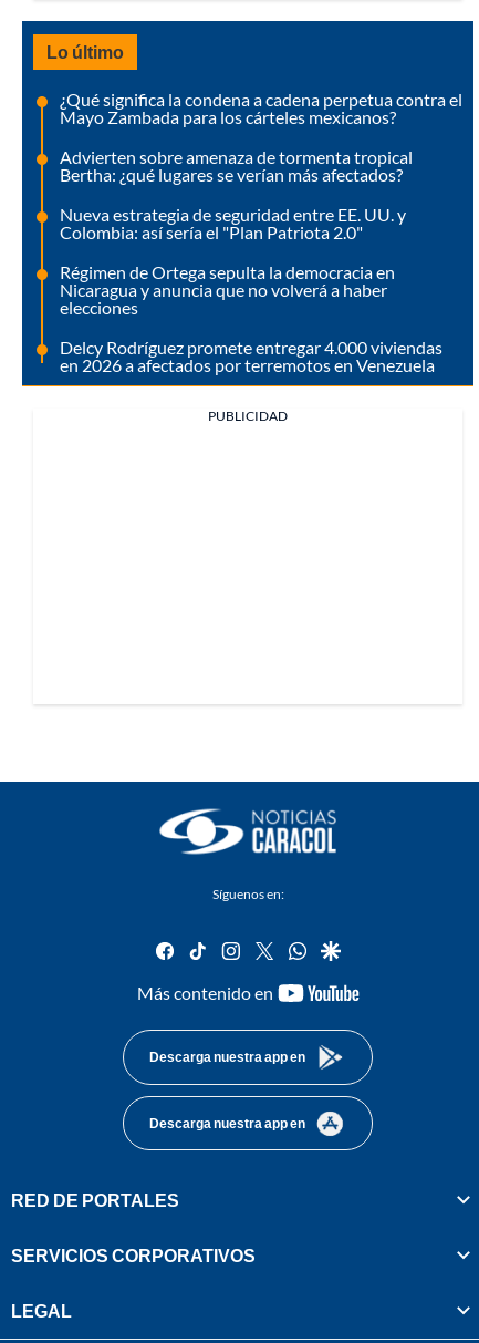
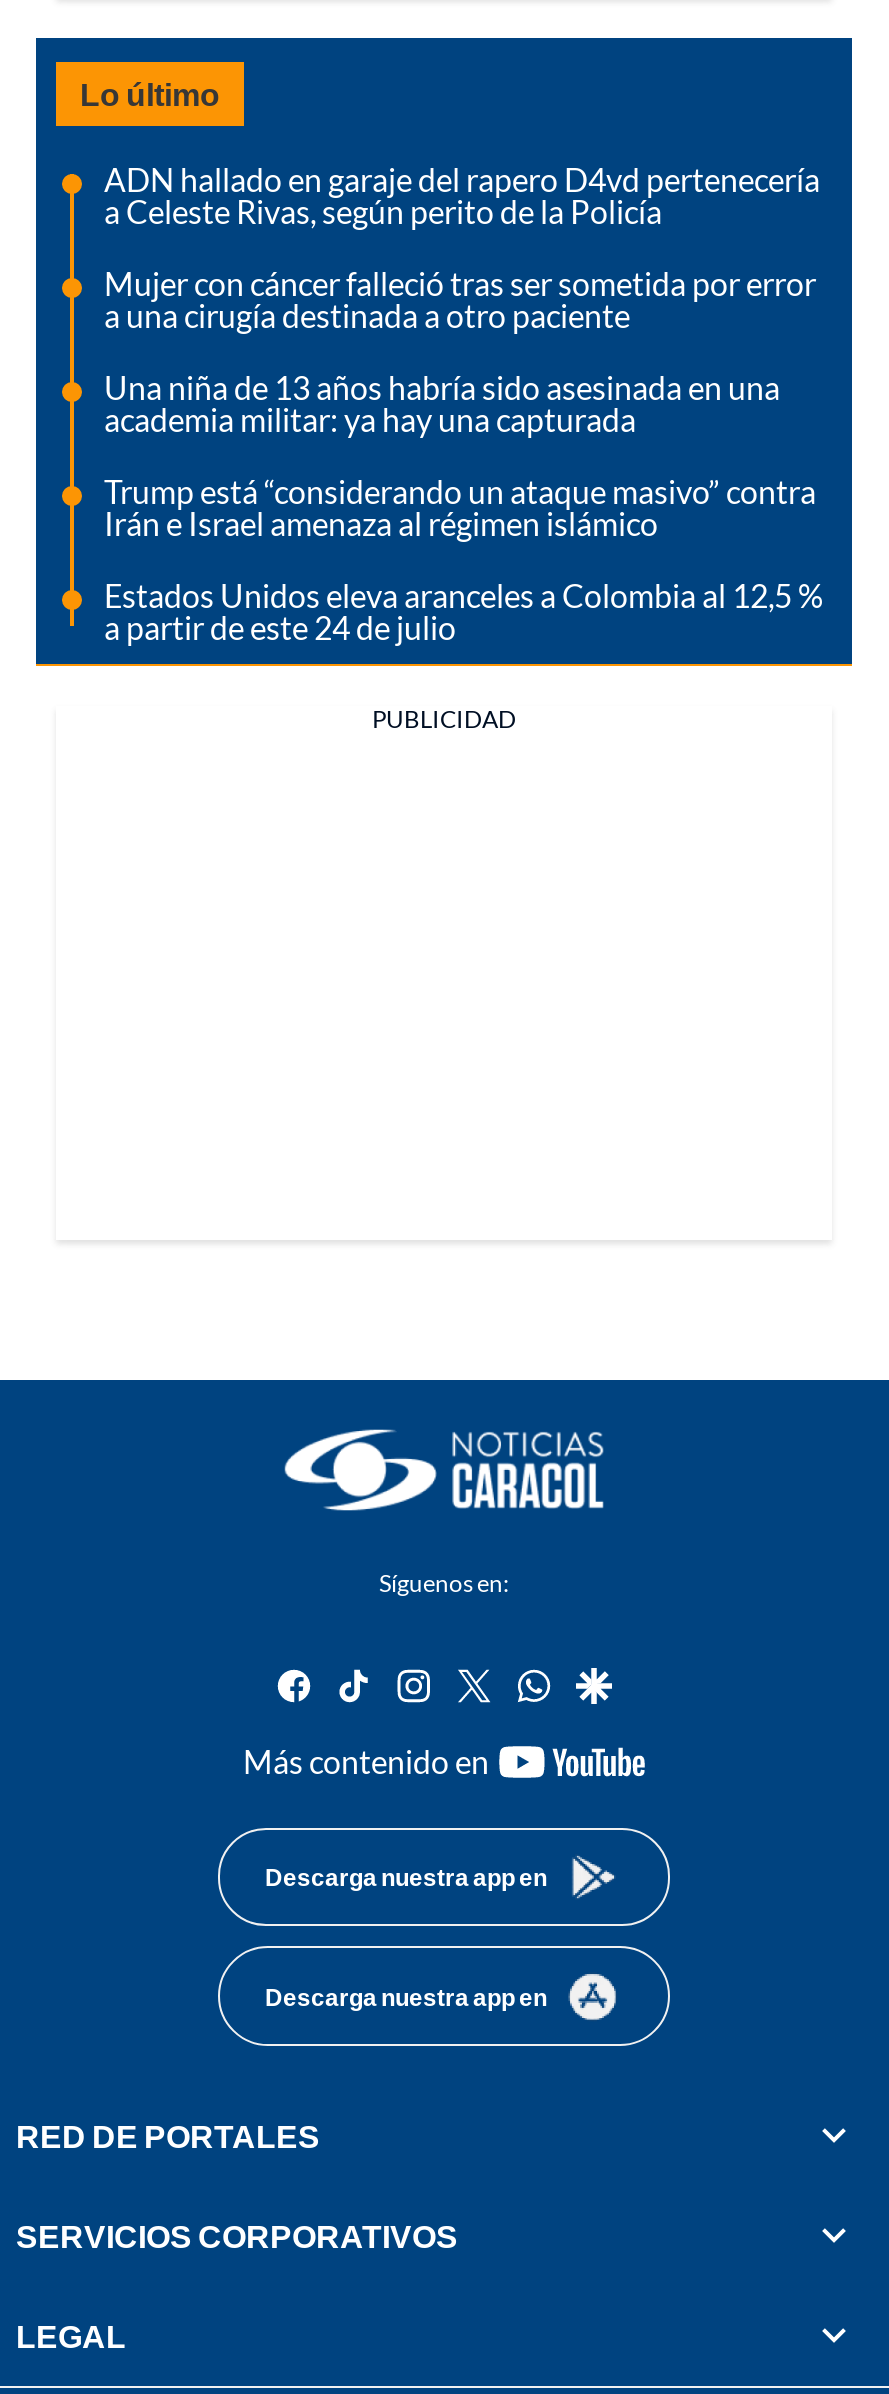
- ¿Qué significa la condena a cadena perpetua contra el
- Mayo Zambada para los cárteles mexicanos?
+ ADN hallado en garaje del rapero D4vd pertenecería
+ a Celeste Rivas, según perito de la Policía

- Advierten sobre amenaza de tormenta tropical
- Bertha: ¿qué lugares se verían más afectados?
+ Mujer con cáncer falleció tras ser sometida por error
+ a una cirugía destinada a otro paciente

- Nueva estrategia de seguridad entre EE. UU. y
- Colombia: así sería el "Plan Patriota 2.0"
+ Una niña de 13 años habría sido asesinada en una
+ academia militar: ya hay una capturada

- Régimen de Ortega sepulta la democracia en
- Nicaragua y anuncia que no volverá a haber
- elecciones
+ Trump está “considerando un ataque masivo” contra
+ Irán e Israel amenaza al régimen islámico

- Delcy Rodríguez promete entregar 4.000 viviendas
- en 2026 a afectados por terremotos en Venezuela
+ Estados Unidos eleva aranceles a Colombia al 12,5 %
+ a partir de este 24 de julio
